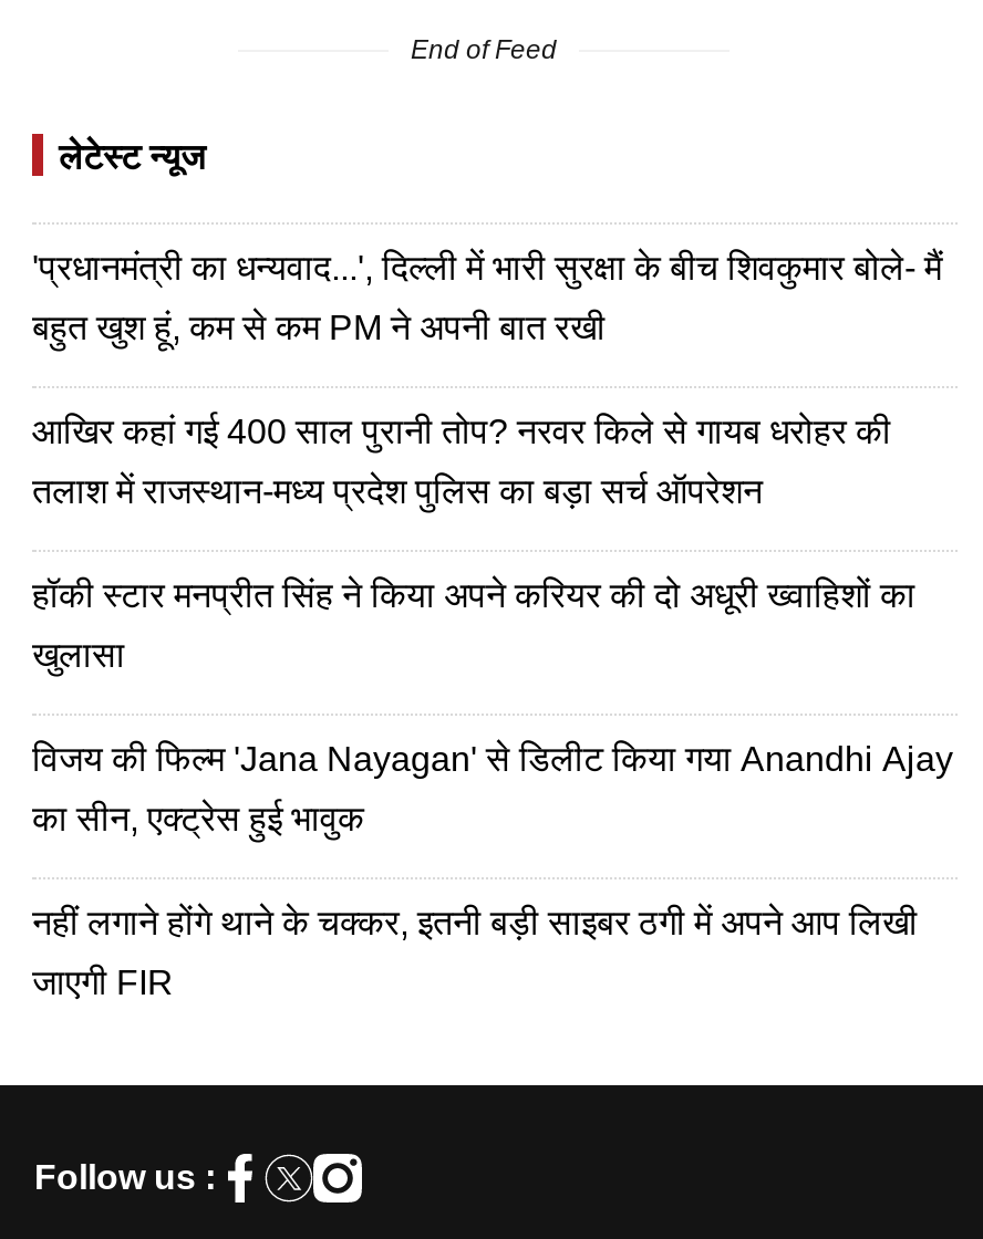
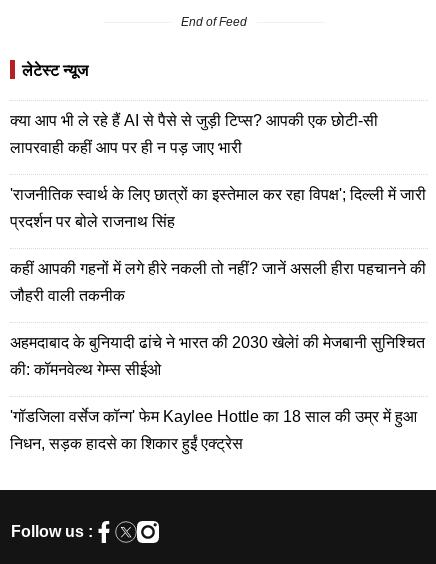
- 'प्रधानमंत्री का धन्यवाद...', दिल्ली में भारी सुरक्षा के बीच शिवकुमार बोले- मैं
+ क्या आप भी ले रहे हैं AI से पैसे से जुड़ी टिप्स? आपकी एक छोटी-सी

- बहुत खुश हूं, कम से कम PM ने अपनी बात रखी
+ लापरवाही कहीं आप पर ही न पड़ जाए भारी

- आखिर कहां गई 400 साल पुरानी तोप? नरवर किले से गायब धरोहर की
+ 'राजनीतिक स्वार्थ के लिए छात्रों का इस्तेमाल कर रहा विपक्ष'; दिल्ली में जारी

- तलाश में राजस्थान-मध्य प्रदेश पुलिस का बड़ा सर्च ऑपरेशन
+ प्रदर्शन पर बोले राजनाथ सिंह

- हॉकी स्टार मनप्रीत सिंह ने किया अपने करियर की दो अधूरी ख्वाहिशों का
+ कहीं आपकी गहनों में लगे हीरे नकली तो नहीं? जानें असली हीरा पहचानने की

- खुलासा
+ जौहरी वाली तकनीक

- विजय की फिल्म 'Jana Nayagan' से डिलीट किया गया Anandhi Ajay
+ अहमदाबाद के बुनियादी ढांचे ने भारत की 2030 खेलेां की मेजबानी सुनिश्चित

- का सीन, एक्ट्रेस हुई भावुक
+ की: कॉमनवेल्थ गेम्स सीईओ

- नहीं लगाने होंगे थाने के चक्कर, इतनी बड़ी साइबर ठगी में अपने आप लिखी
+ 'गॉडजिला वर्सेज कॉन्ग' फेम Kaylee Hottle का 18 साल की उम्र में हुआ

- जाएगी FIR
+ निधन, सड़क हादसे का शिकार हुईं एक्ट्रेस
